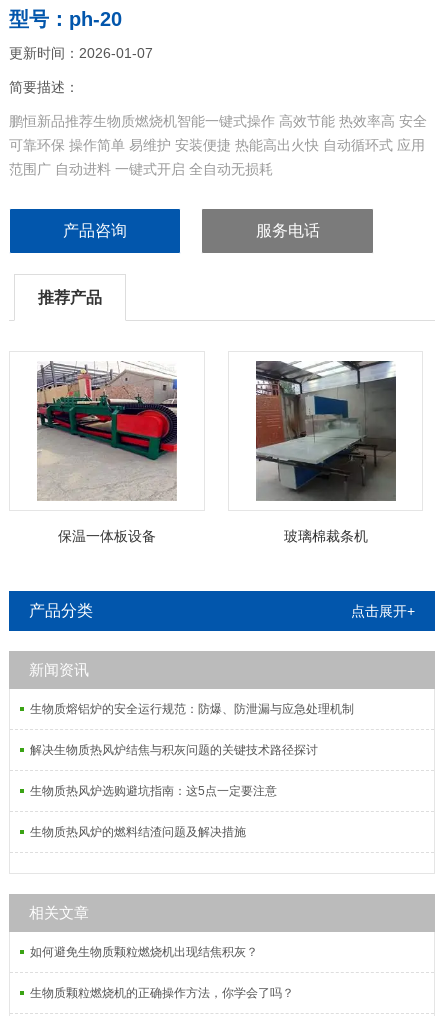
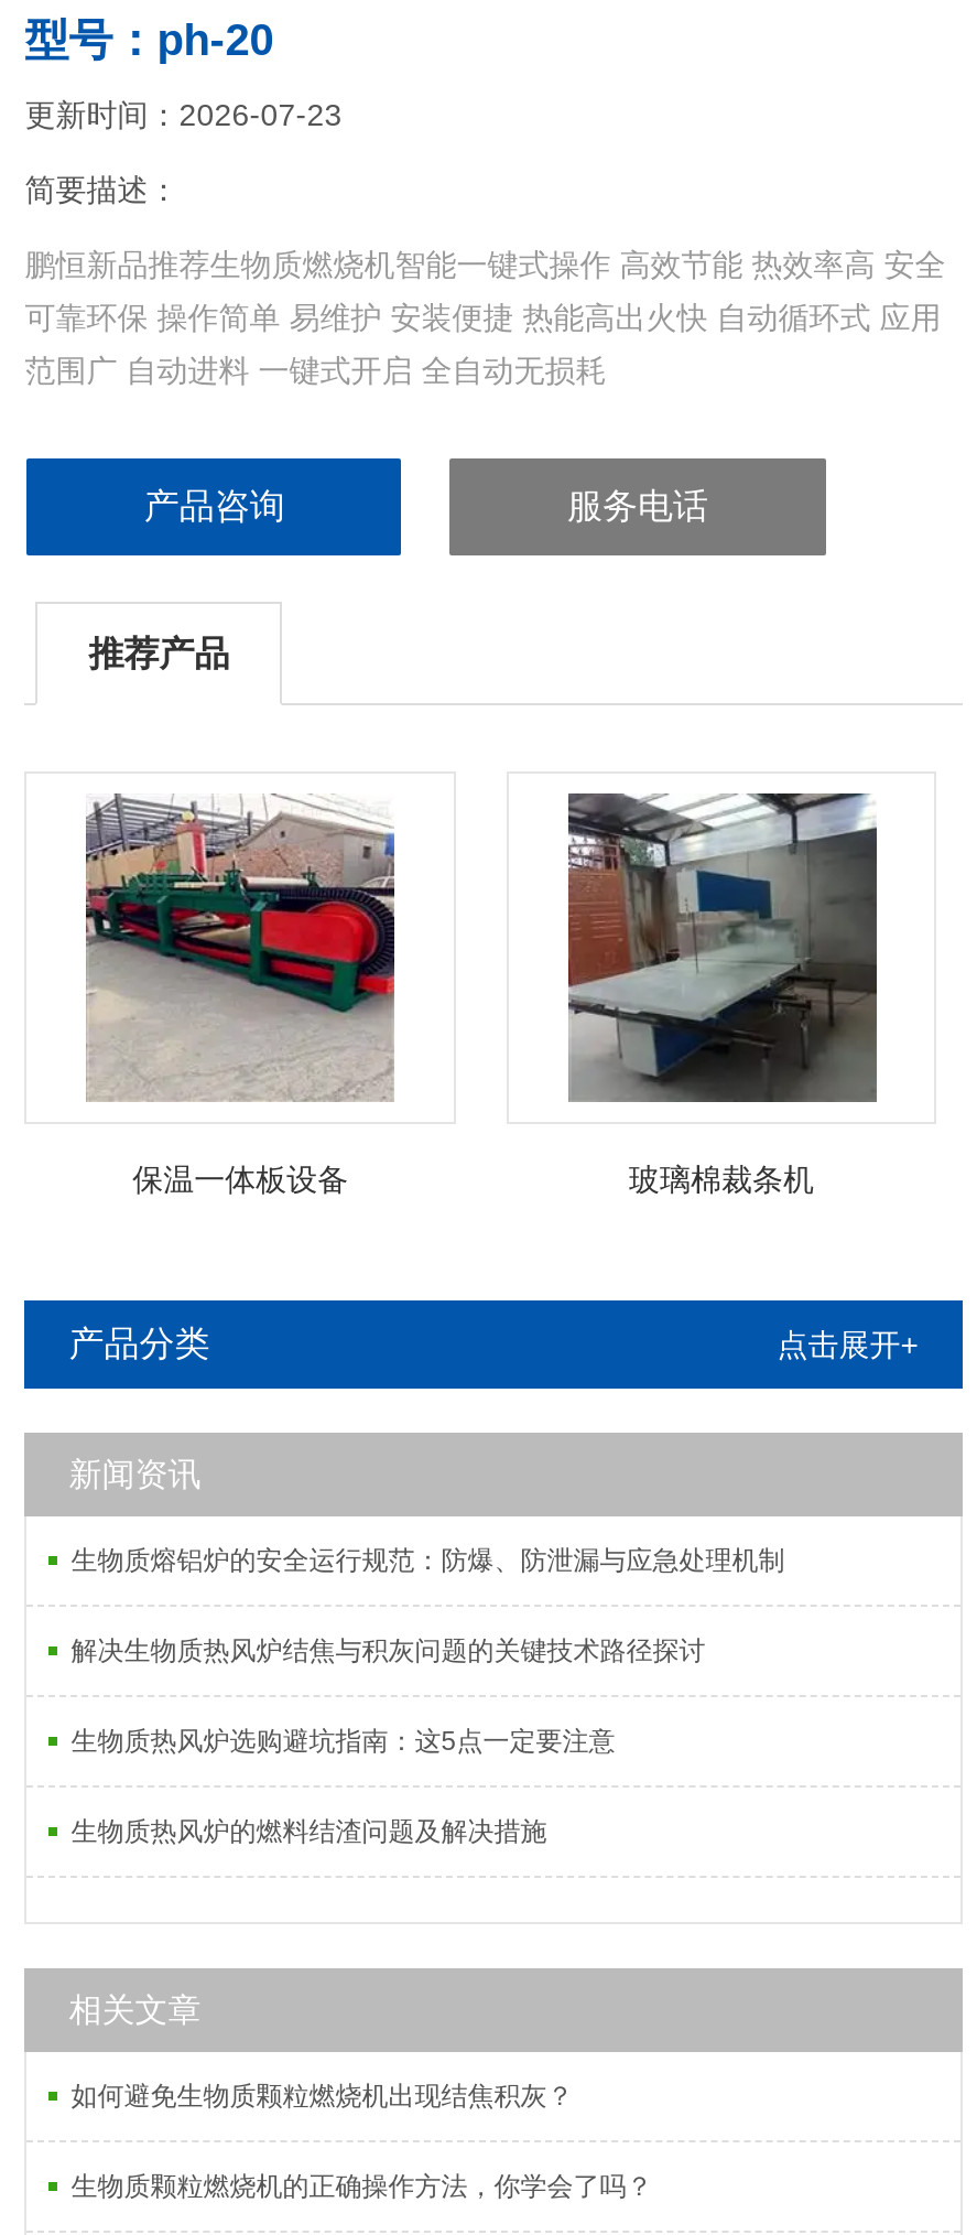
- 更新时间：2026-01-07
+ 更新时间：2026-07-23
